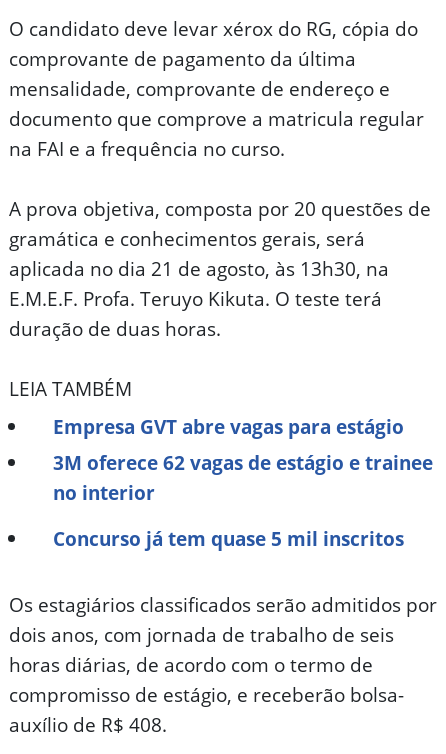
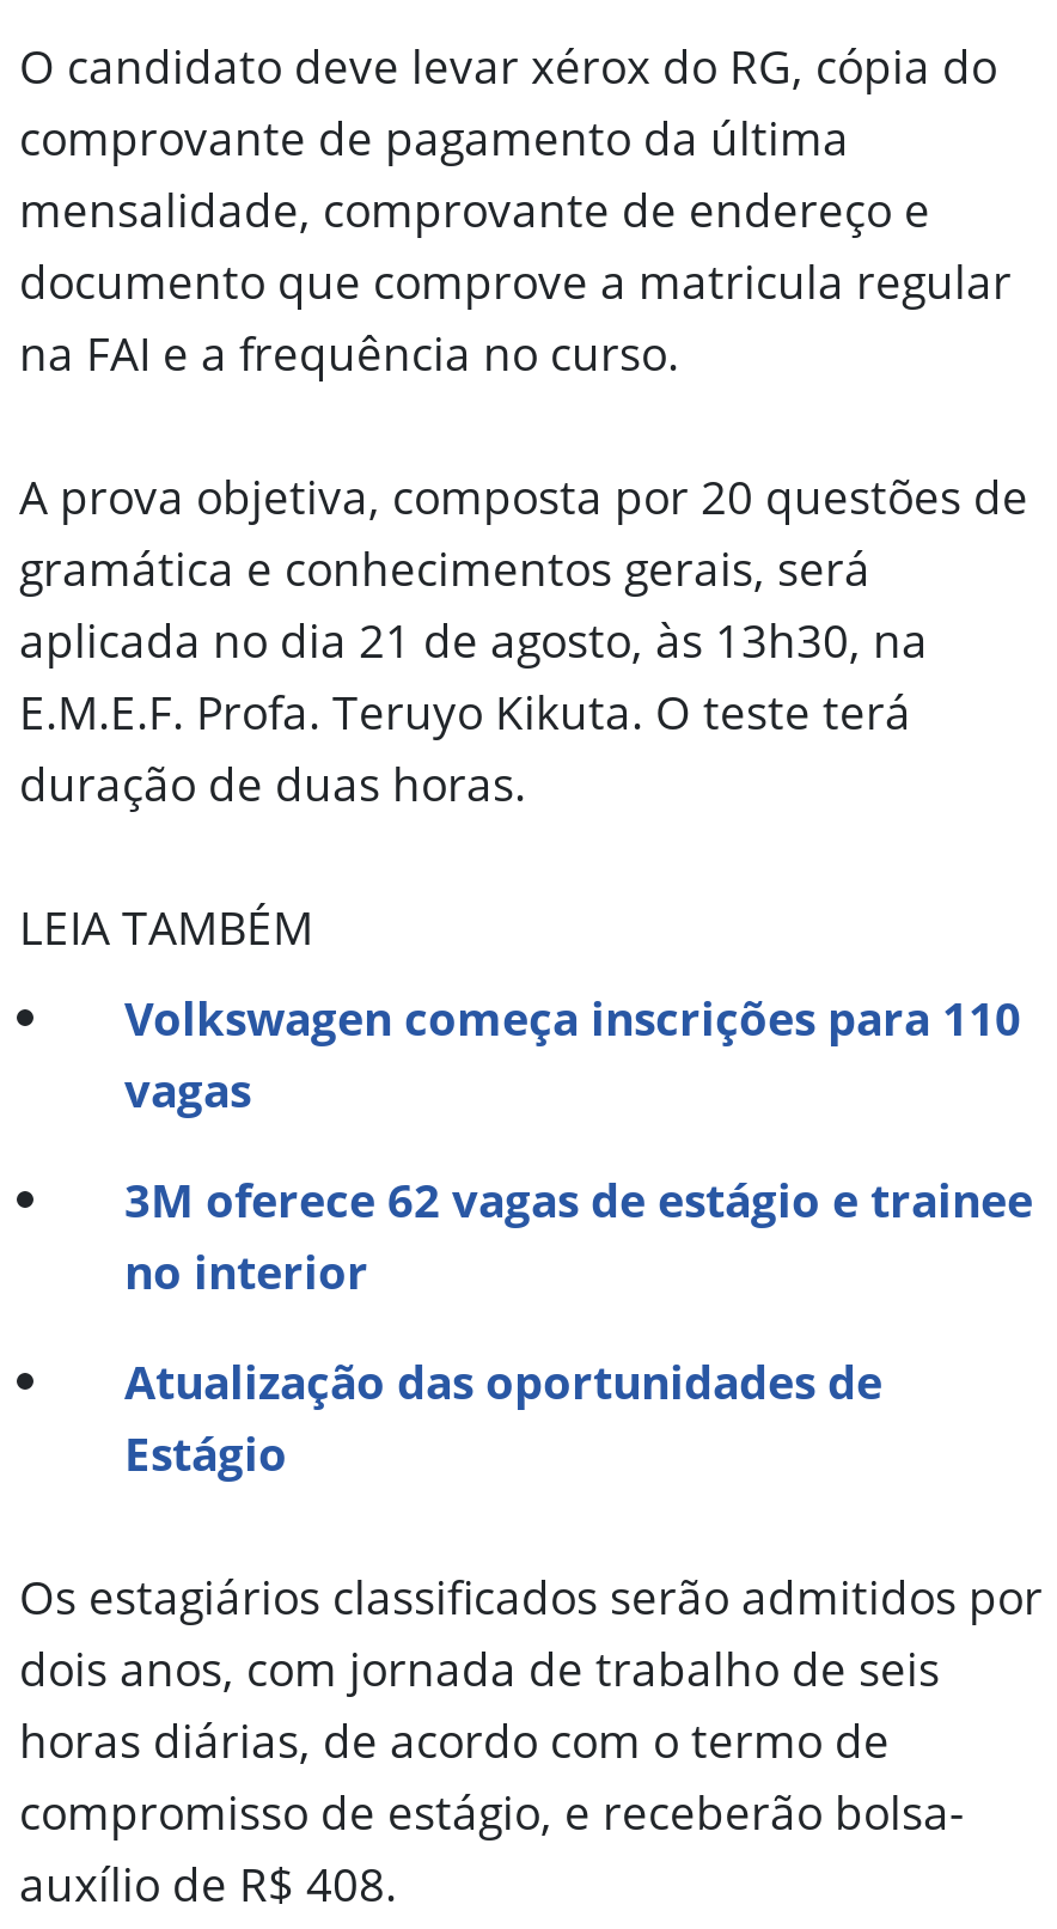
- Empresa GVT abre vagas para estágio
+ Volkswagen começa inscrições para 110
+ vagas

- Concurso já tem quase 5 mil inscritos
+ Atualização das oportunidades de
+ Estágio
